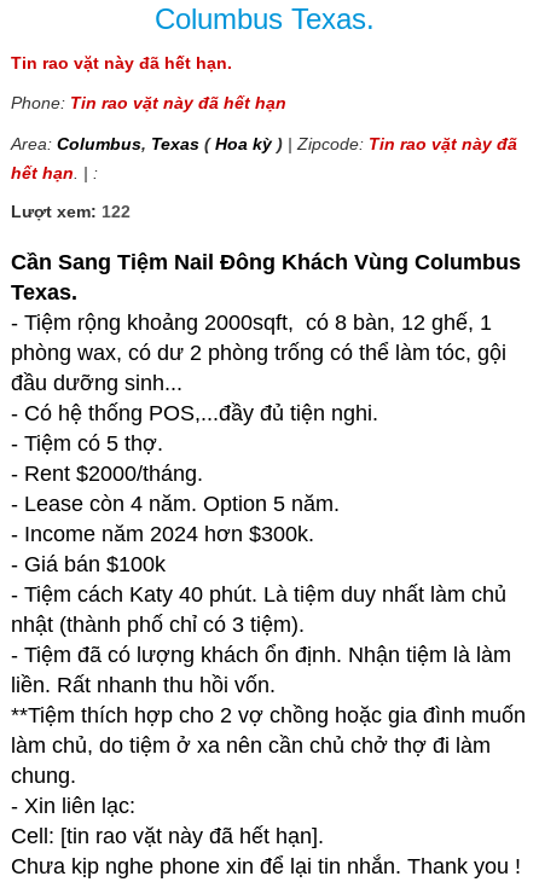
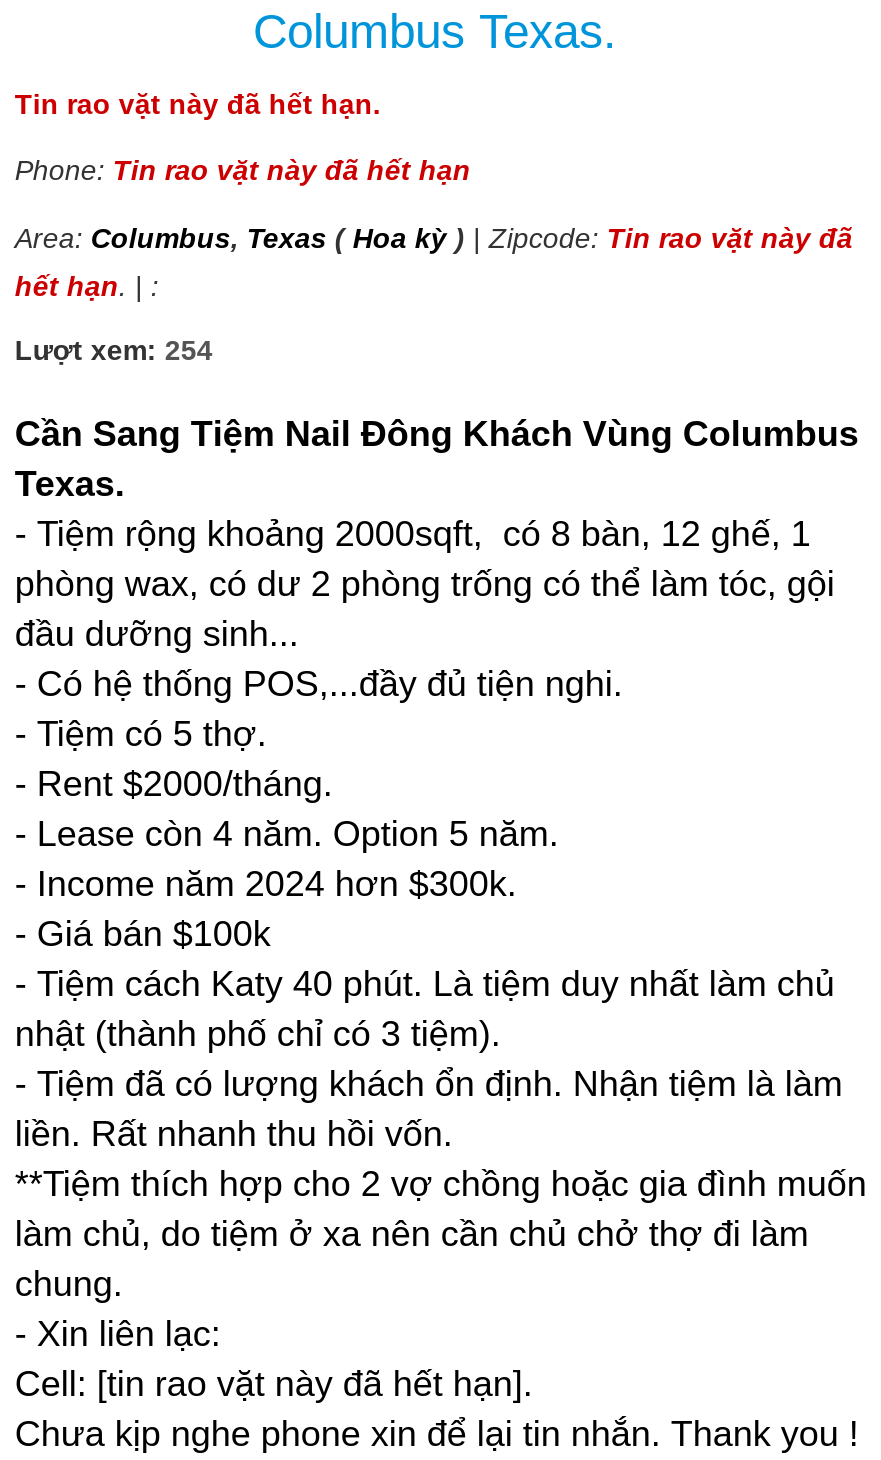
- Lượt xem: 122
+ Lượt xem: 254
